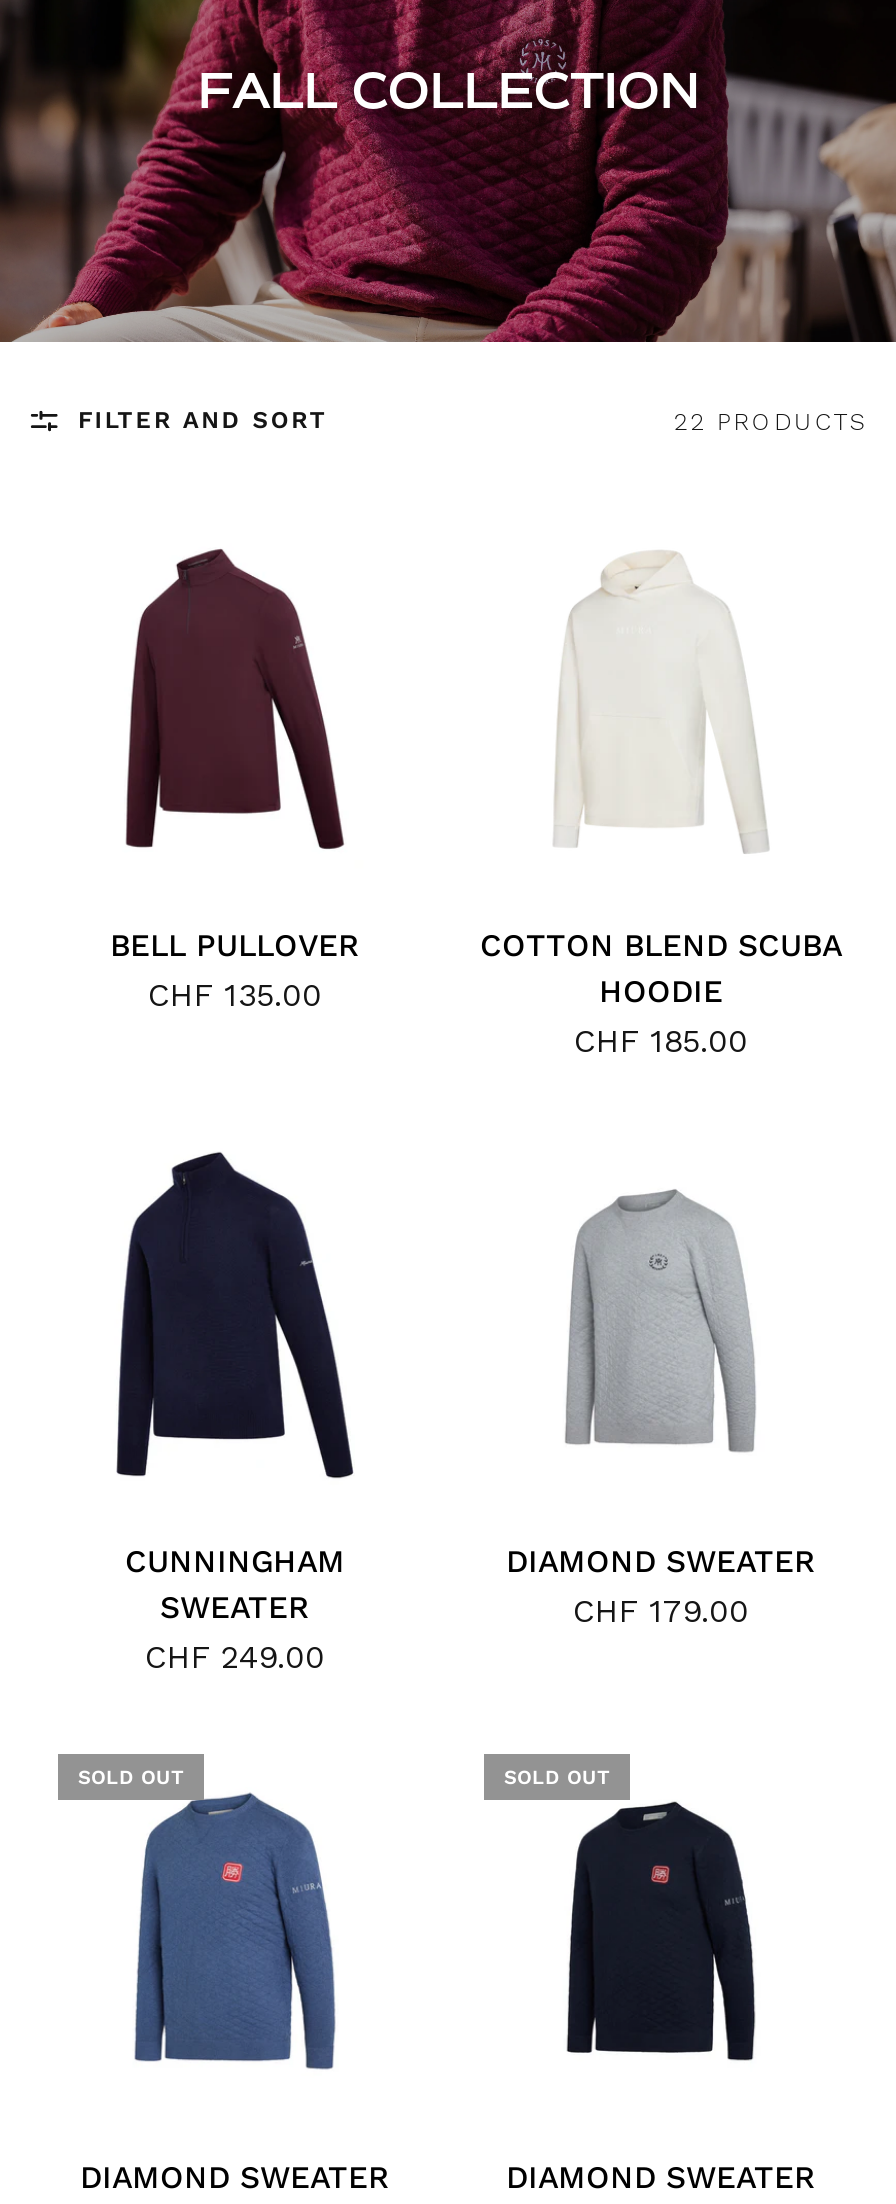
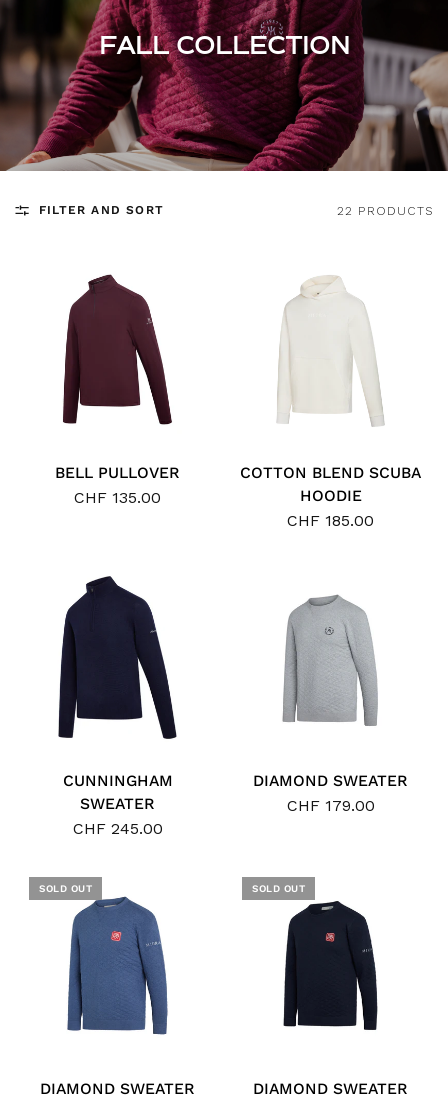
- CHF 249.00
+ CHF 245.00
